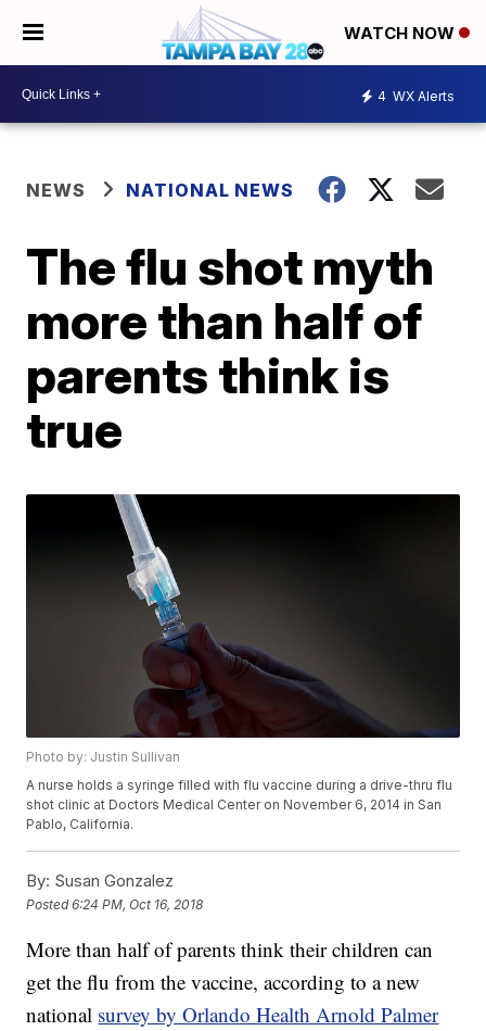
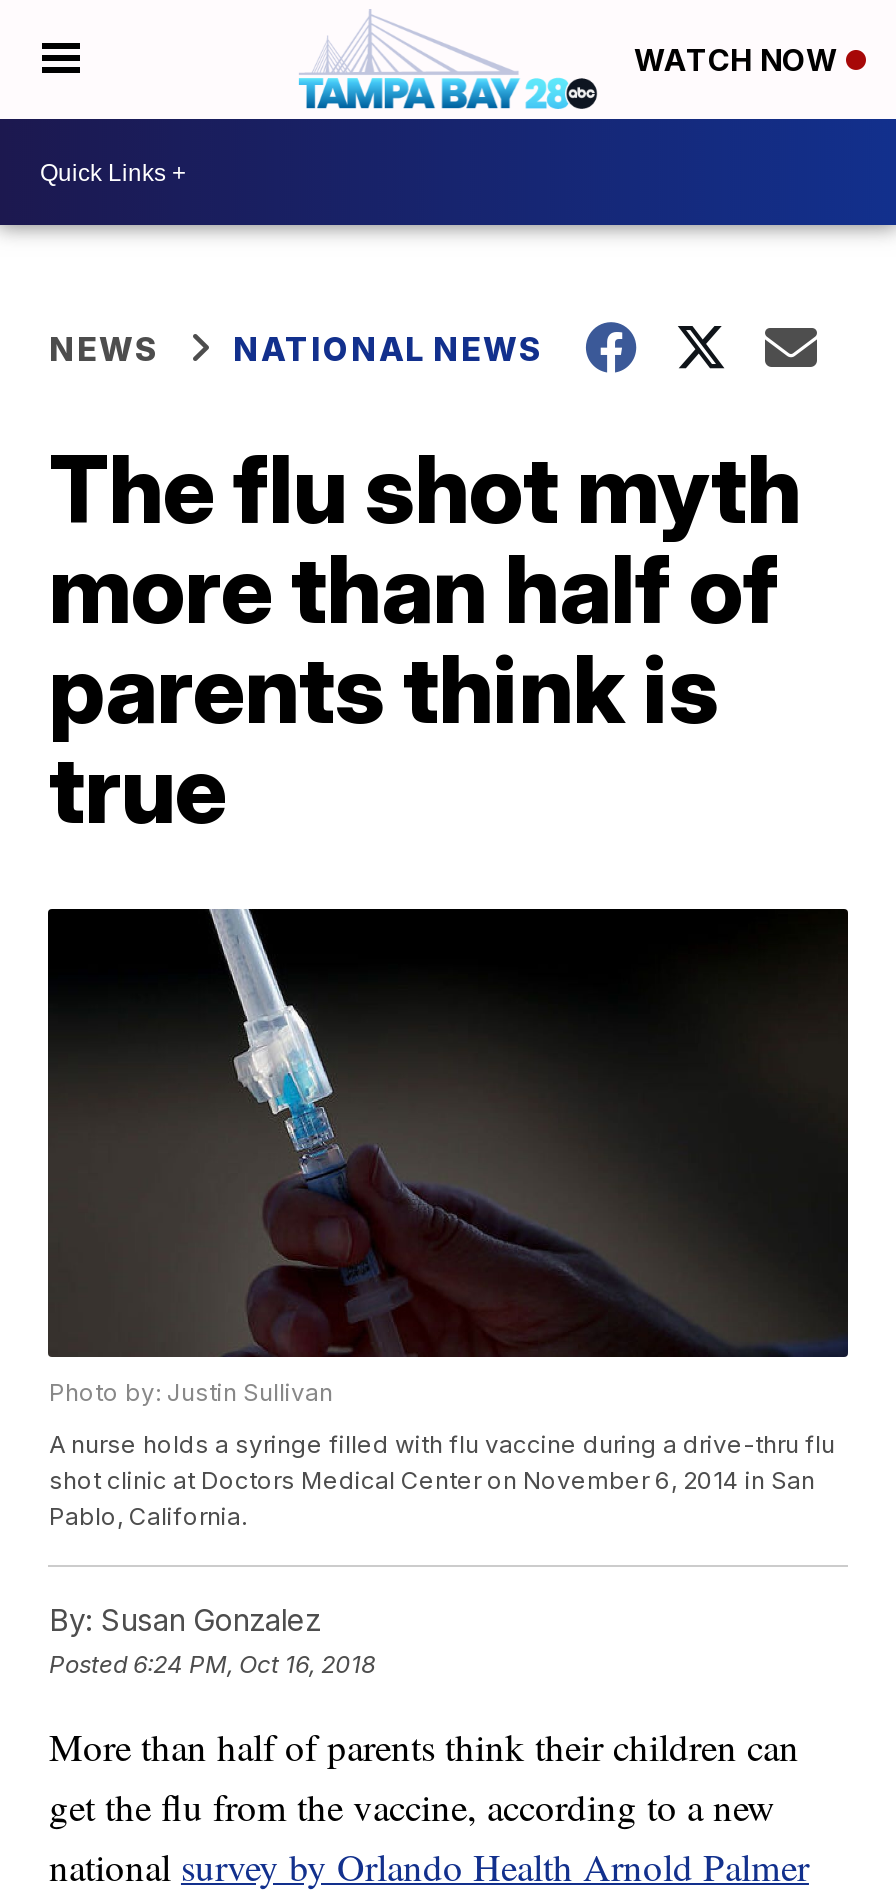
- 4 WX Alerts
